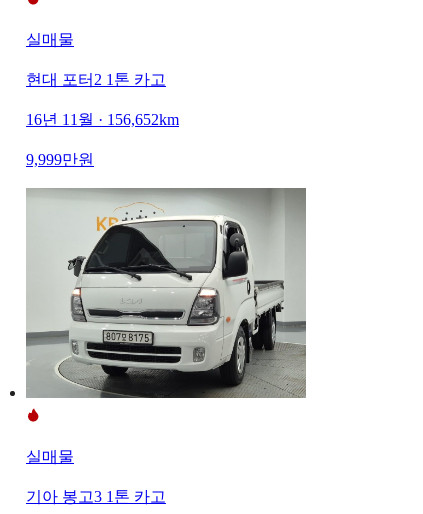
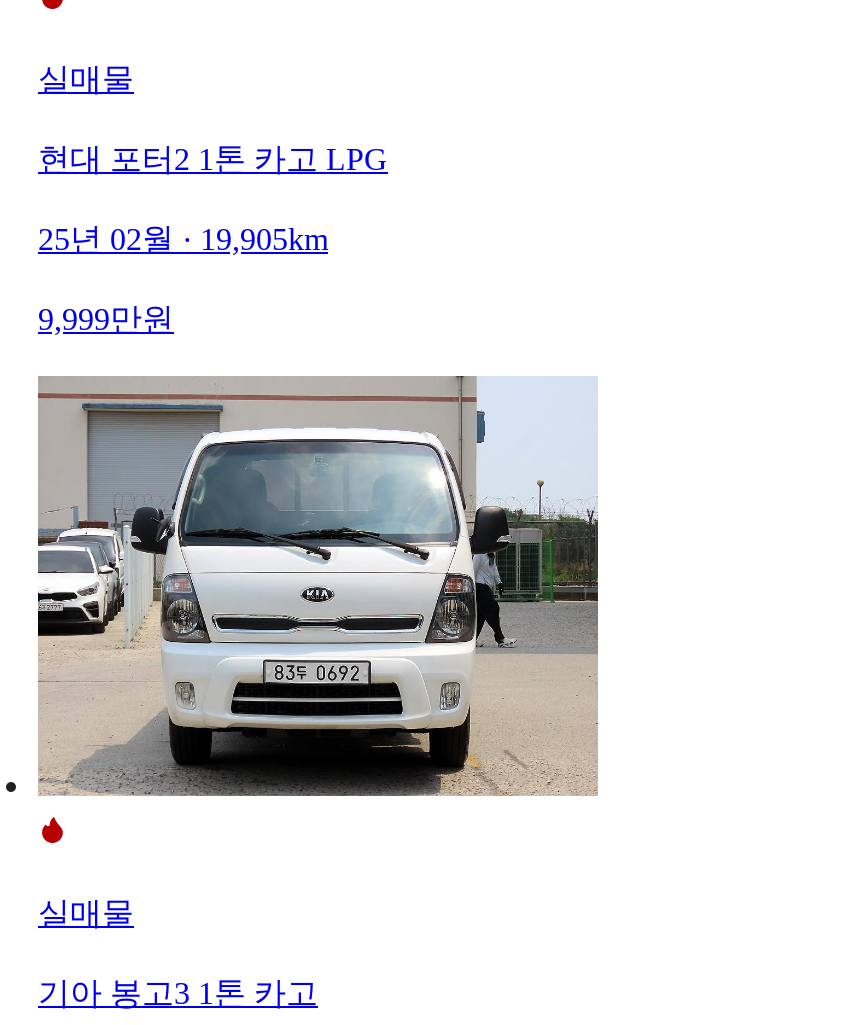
- 현대 포터2 1톤 카고
+ 현대 포터2 1톤 카고 LPG

- 16년 11월 · 156,652km
+ 25년 02월 · 19,905km

- [image]
+ [image]
